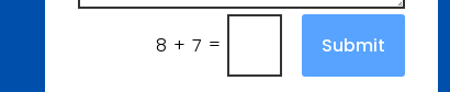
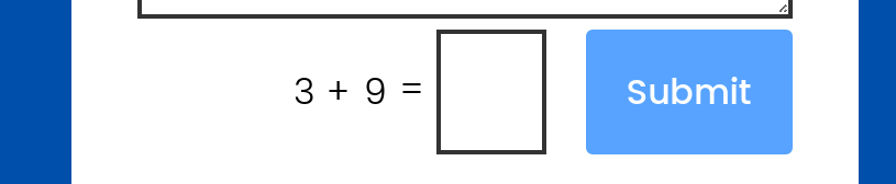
- 8 + 7 =
+ 3 + 9 =
